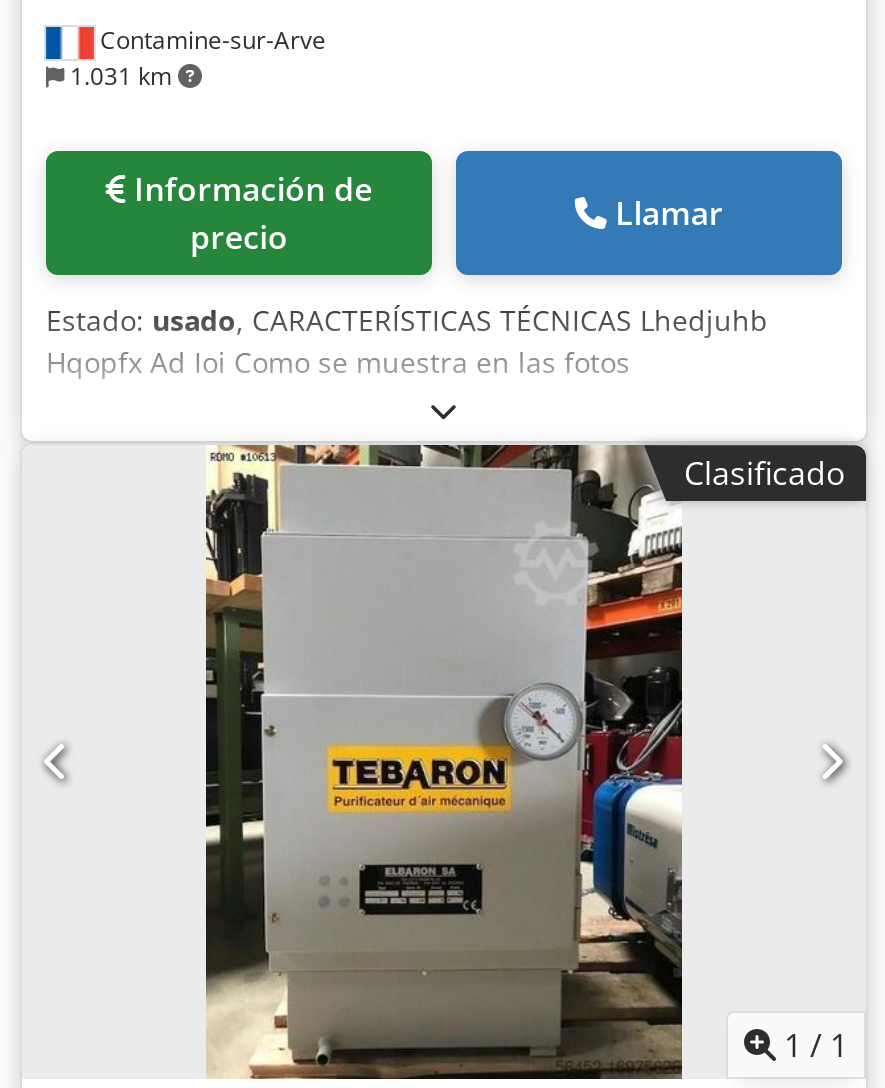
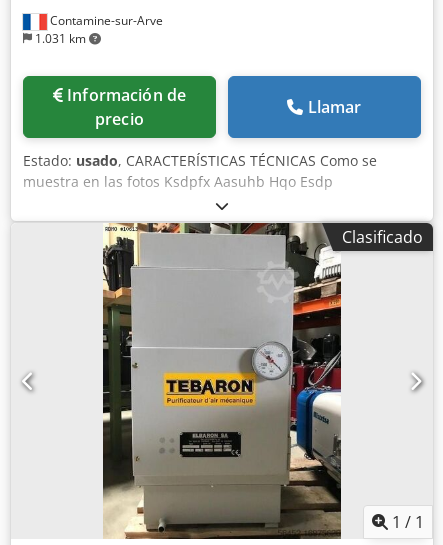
- Estado: usado, CARACTERÍSTICAS TÉCNICAS Lhedjuhb
- Hqopfx Ad Ioi Como se muestra en las fotos
+ Estado: usado, CARACTERÍSTICAS TÉCNICAS Como se
+ muestra en las fotos Ksdpfx Aasuhb Hqo Esdp
